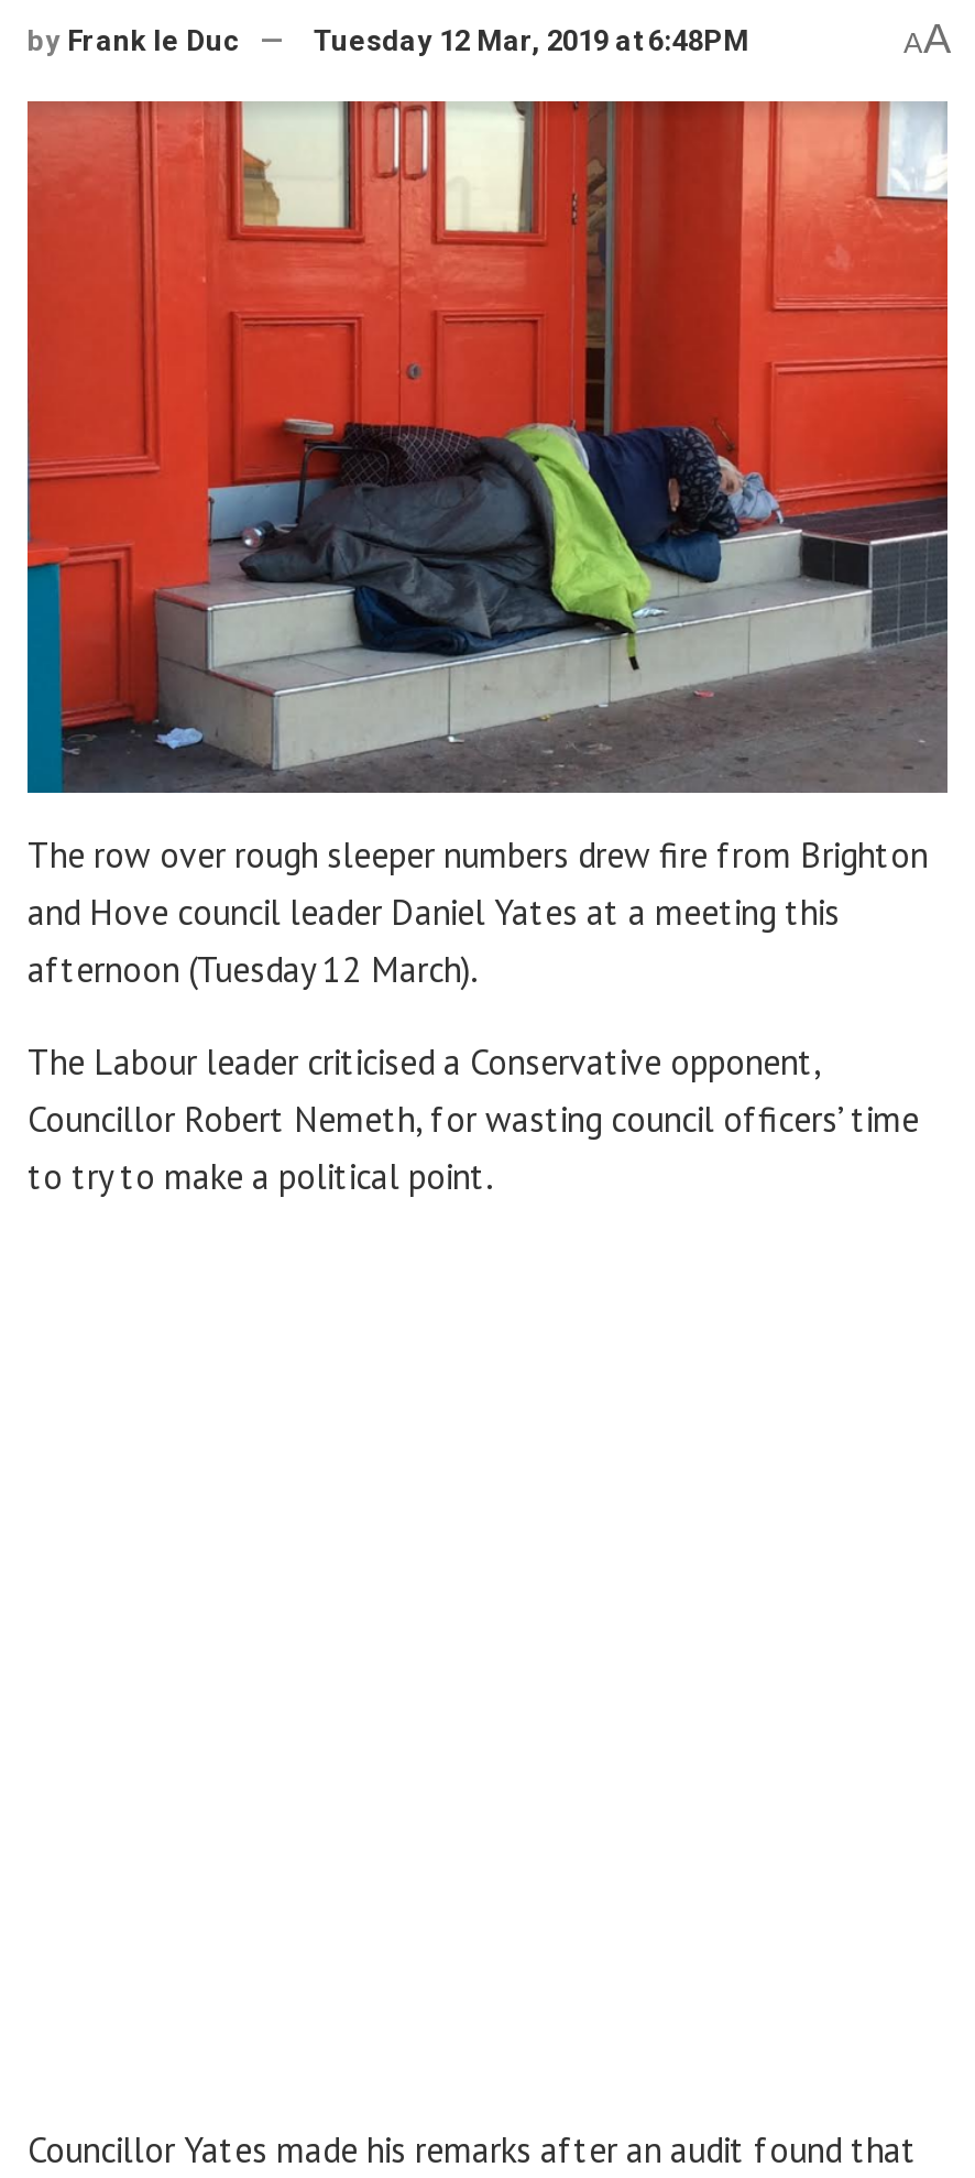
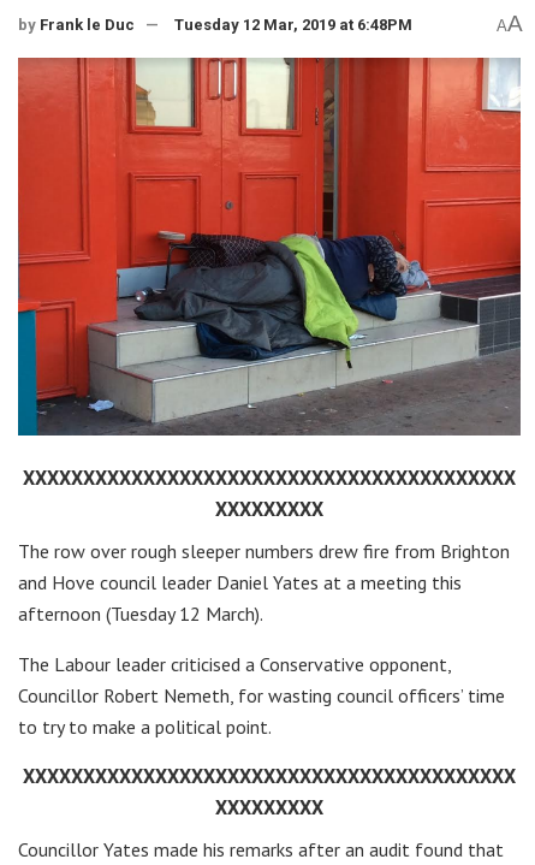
+ XXXXXXXXXXXXXXXXXXXXXXXXXXXXXXXXXXXXXXXXX
+ XXXXXXXXX

moved down: The row over rough sleeper numbers drew fire from Brighton | and Hove council leader Daniel Yates at a meeting this | afternoon (Tuesday 12 March). | The Labour leader criticised a Conservative opponent, | Councillor Robert Nemeth, for wasting council officers’ time | to try to make a political point.

+ XXXXXXXXXXXXXXXXXXXXXXXXXXXXXXXXXXXXXXXXX
+ XXXXXXXXX
